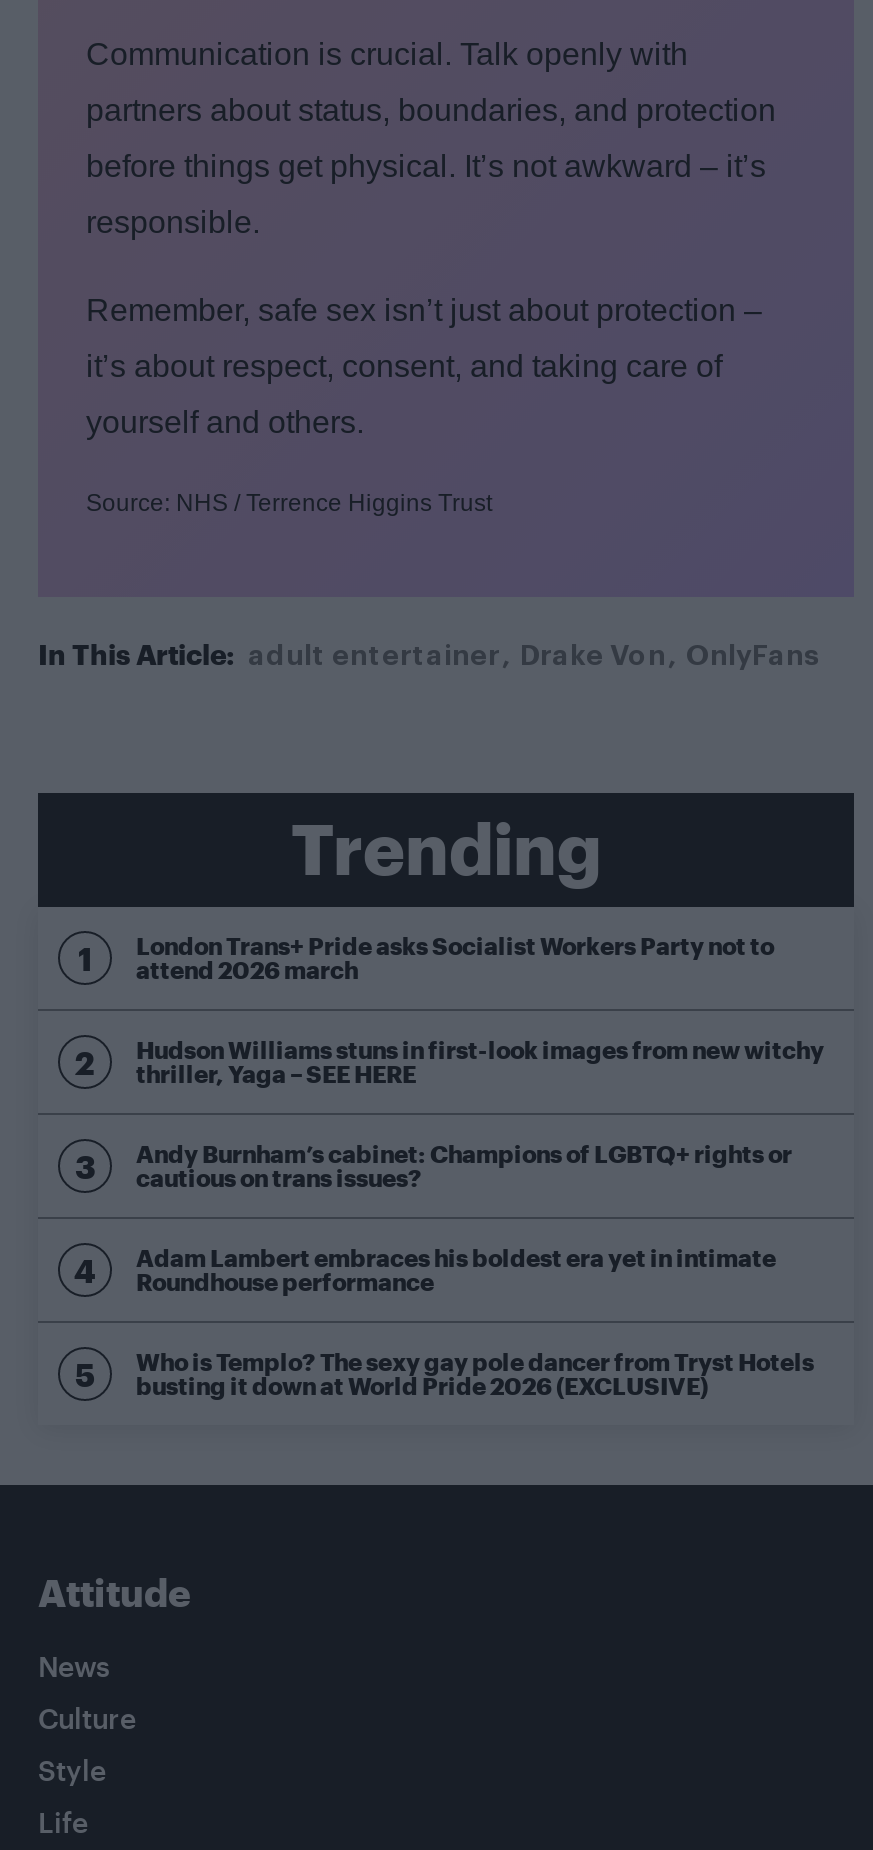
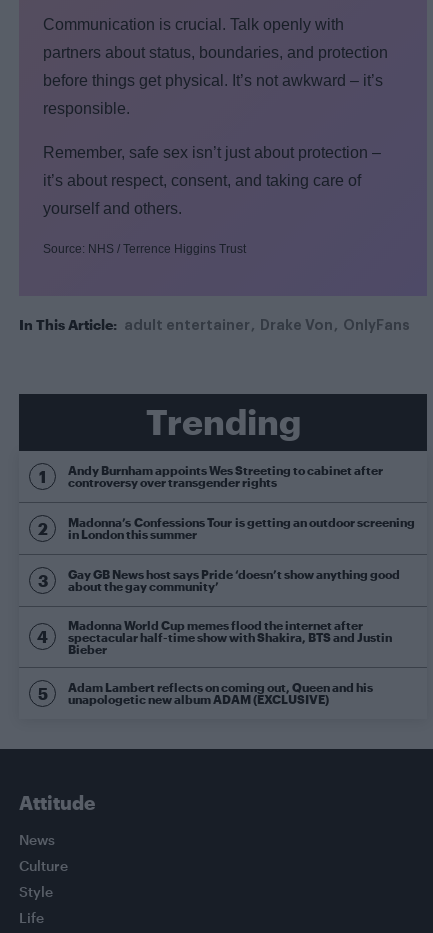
- London Trans+ Pride asks Socialist Workers Party not to
- attend 2026 march
+ Andy Burnham appoints Wes Streeting to cabinet after
+ controversy over transgender rights

- Hudson Williams stuns in first-look images from new witchy
- thriller, Yaga – SEE HERE
+ Madonna’s Confessions Tour is getting an outdoor screening
+ in London this summer

- Andy Burnham’s cabinet: Champions of LGBTQ+ rights or
- cautious on trans issues?
+ Gay GB News host says Pride ‘doesn’t show anything good
+ about the gay community’

- Adam Lambert embraces his boldest era yet in intimate
- Roundhouse performance
+ Madonna World Cup memes flood the internet after
+ spectacular half-time show with Shakira, BTS and Justin
+ Bieber

- Who is Templo? The sexy gay pole dancer from Tryst Hotels
- busting it down at World Pride 2026 (EXCLUSIVE)
+ Adam Lambert reflects on coming out, Queen and his
+ unapologetic new album ADAM (EXCLUSIVE)
